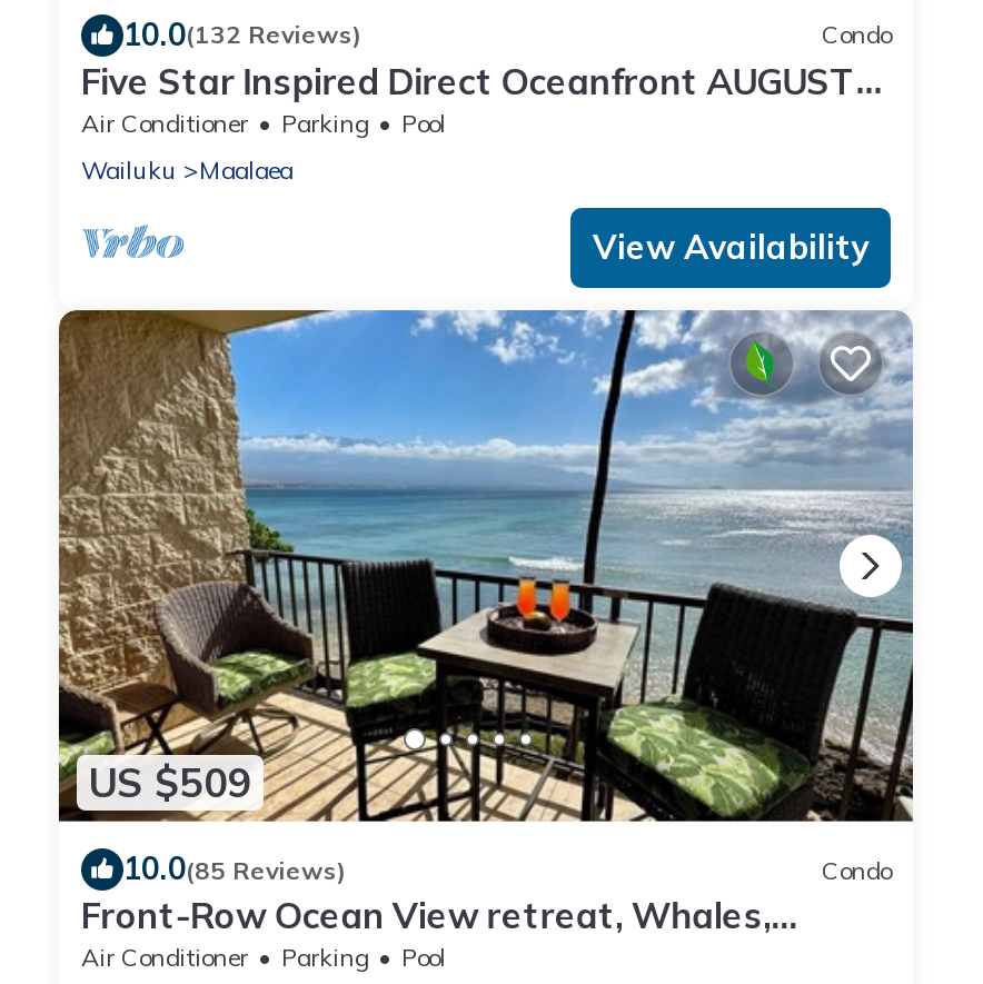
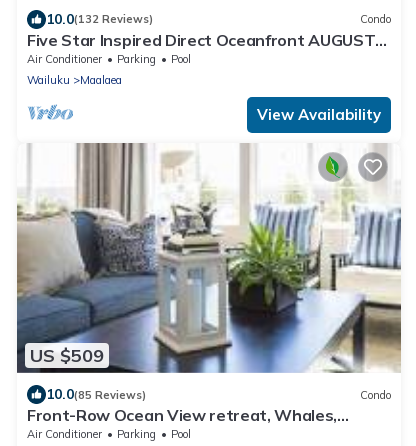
- [image]
+ [image]
